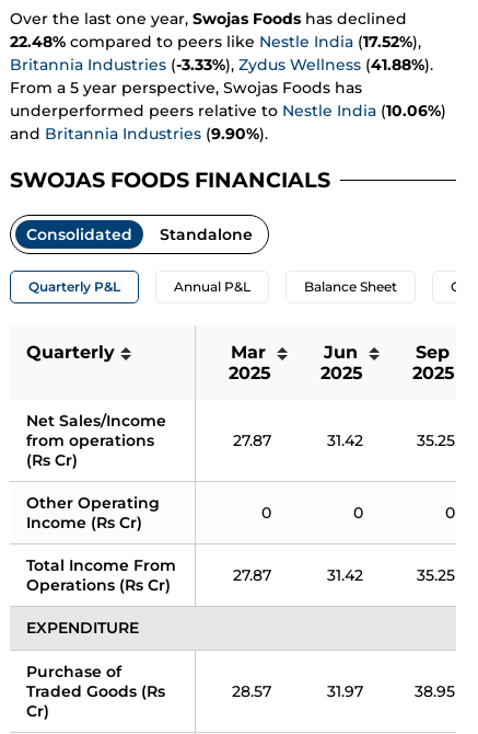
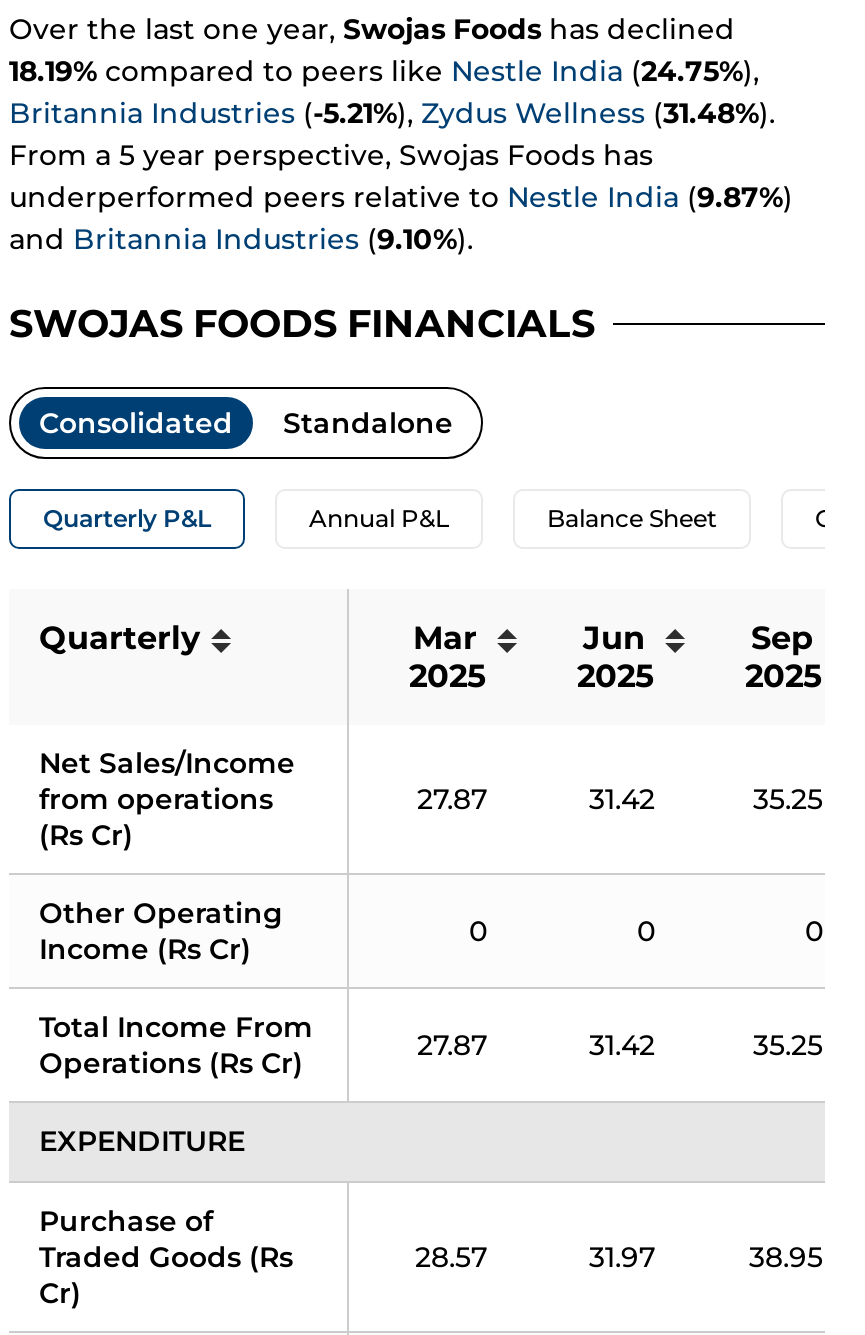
- 22.48% compared to peers like Nestle India (17.52%),
+ 18.19% compared to peers like Nestle India (24.75%),

- Britannia Industries (-3.33%), Zydus Wellness (41.88%).
+ Britannia Industries (-5.21%), Zydus Wellness (31.48%).

- underperformed peers relative to Nestle India (10.06%)
+ underperformed peers relative to Nestle India (9.87%)

- and Britannia Industries (9.90%).
+ and Britannia Industries (9.10%).
